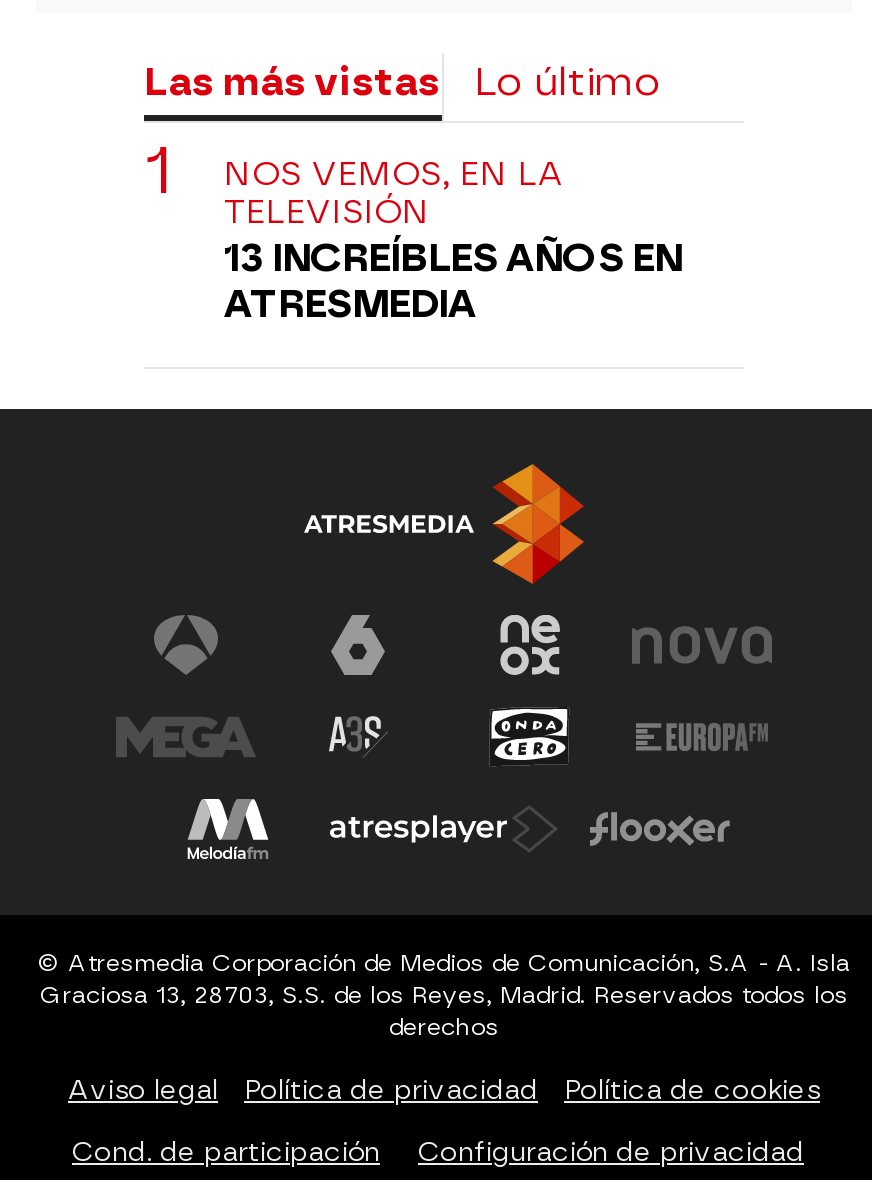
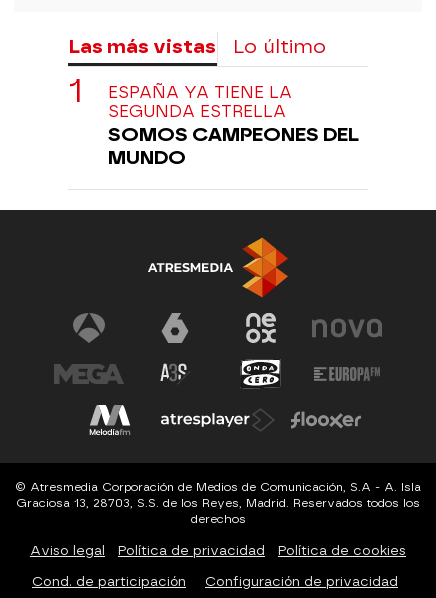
- NOS VEMOS, EN LA
- TELEVISIÓN
- 13 INCREÍBLES AÑOS EN
- ATRESMEDIA
+ ESPAÑA YA TIENE LA
+ SEGUNDA ESTRELLA
+ SOMOS CAMPEONES DEL
+ MUNDO
